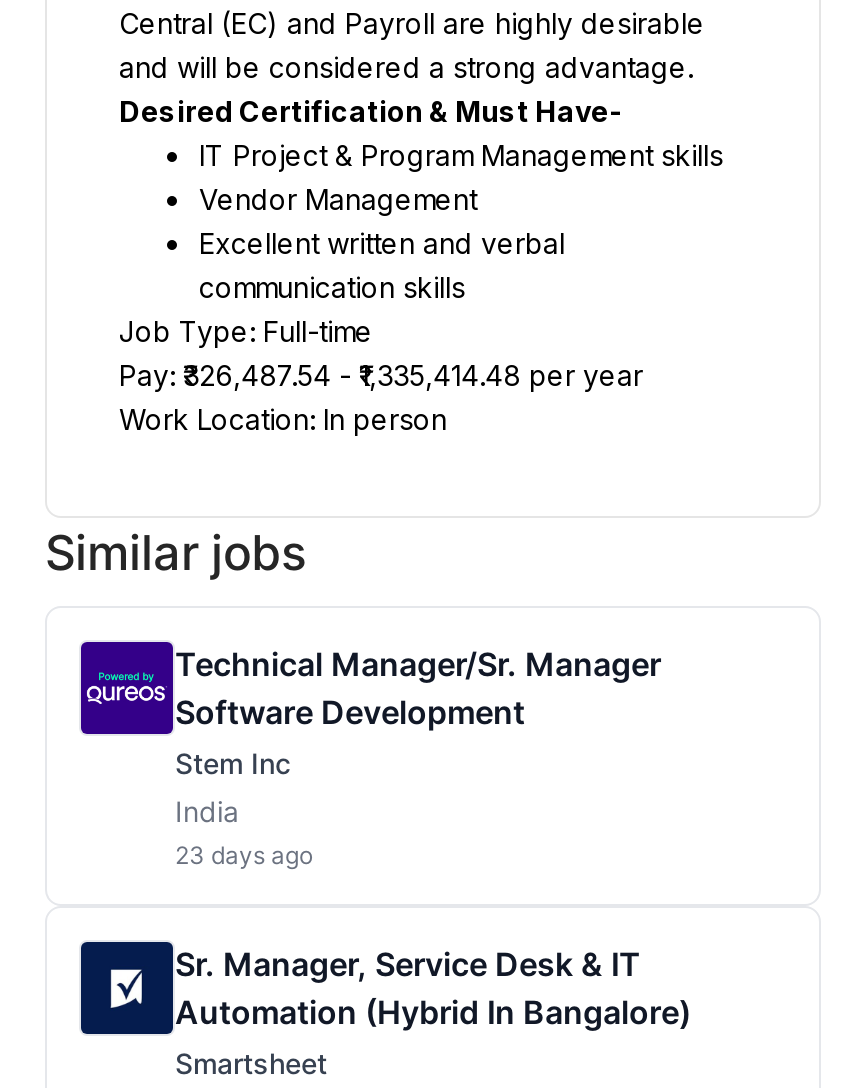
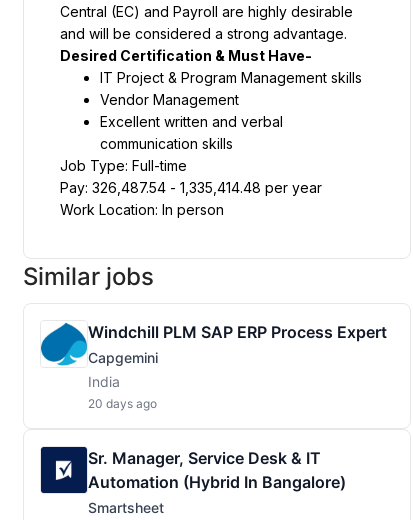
- [image]
- Technical Manager/Sr. Manager
- Software Development
- Stem Inc
+ [image]
+ Windchill PLM SAP ERP Process Expert
+ Capgemini

- 23 days ago
+ 20 days ago
